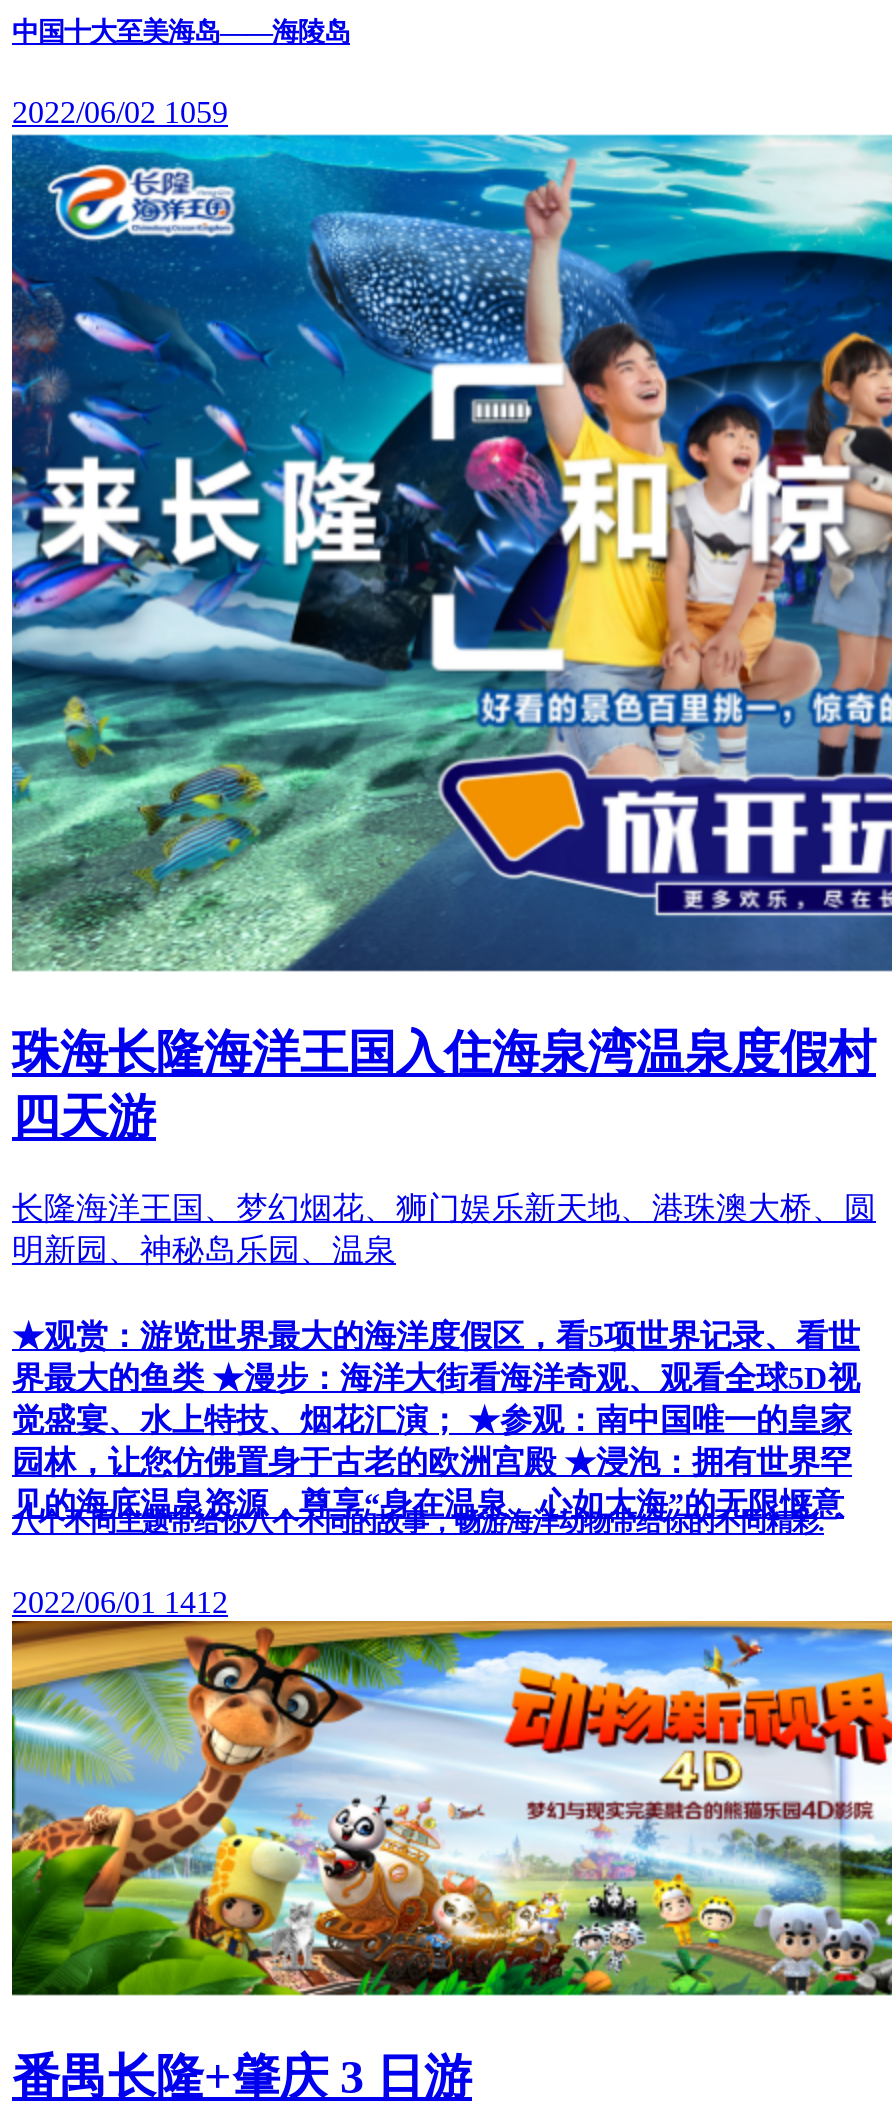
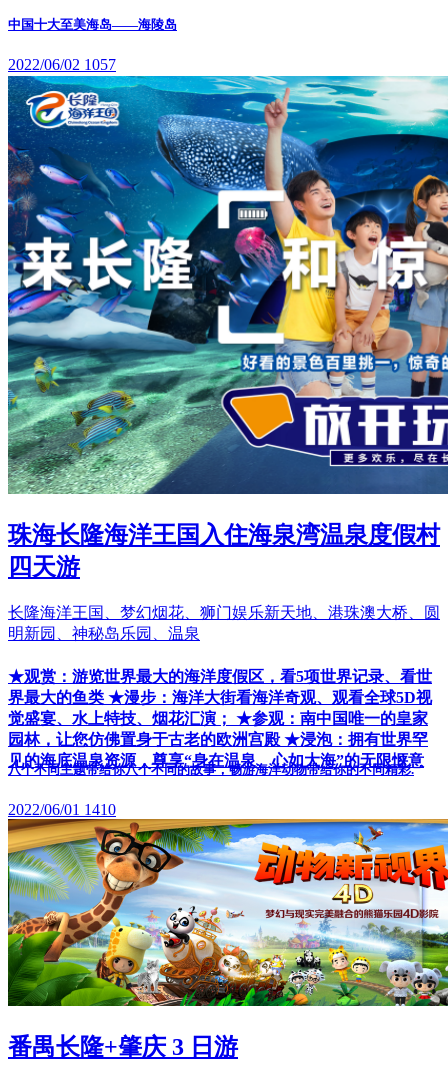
- 2022/06/02 1059
+ 2022/06/02 1057

- 2022/06/01 1412
+ 2022/06/01 1410
